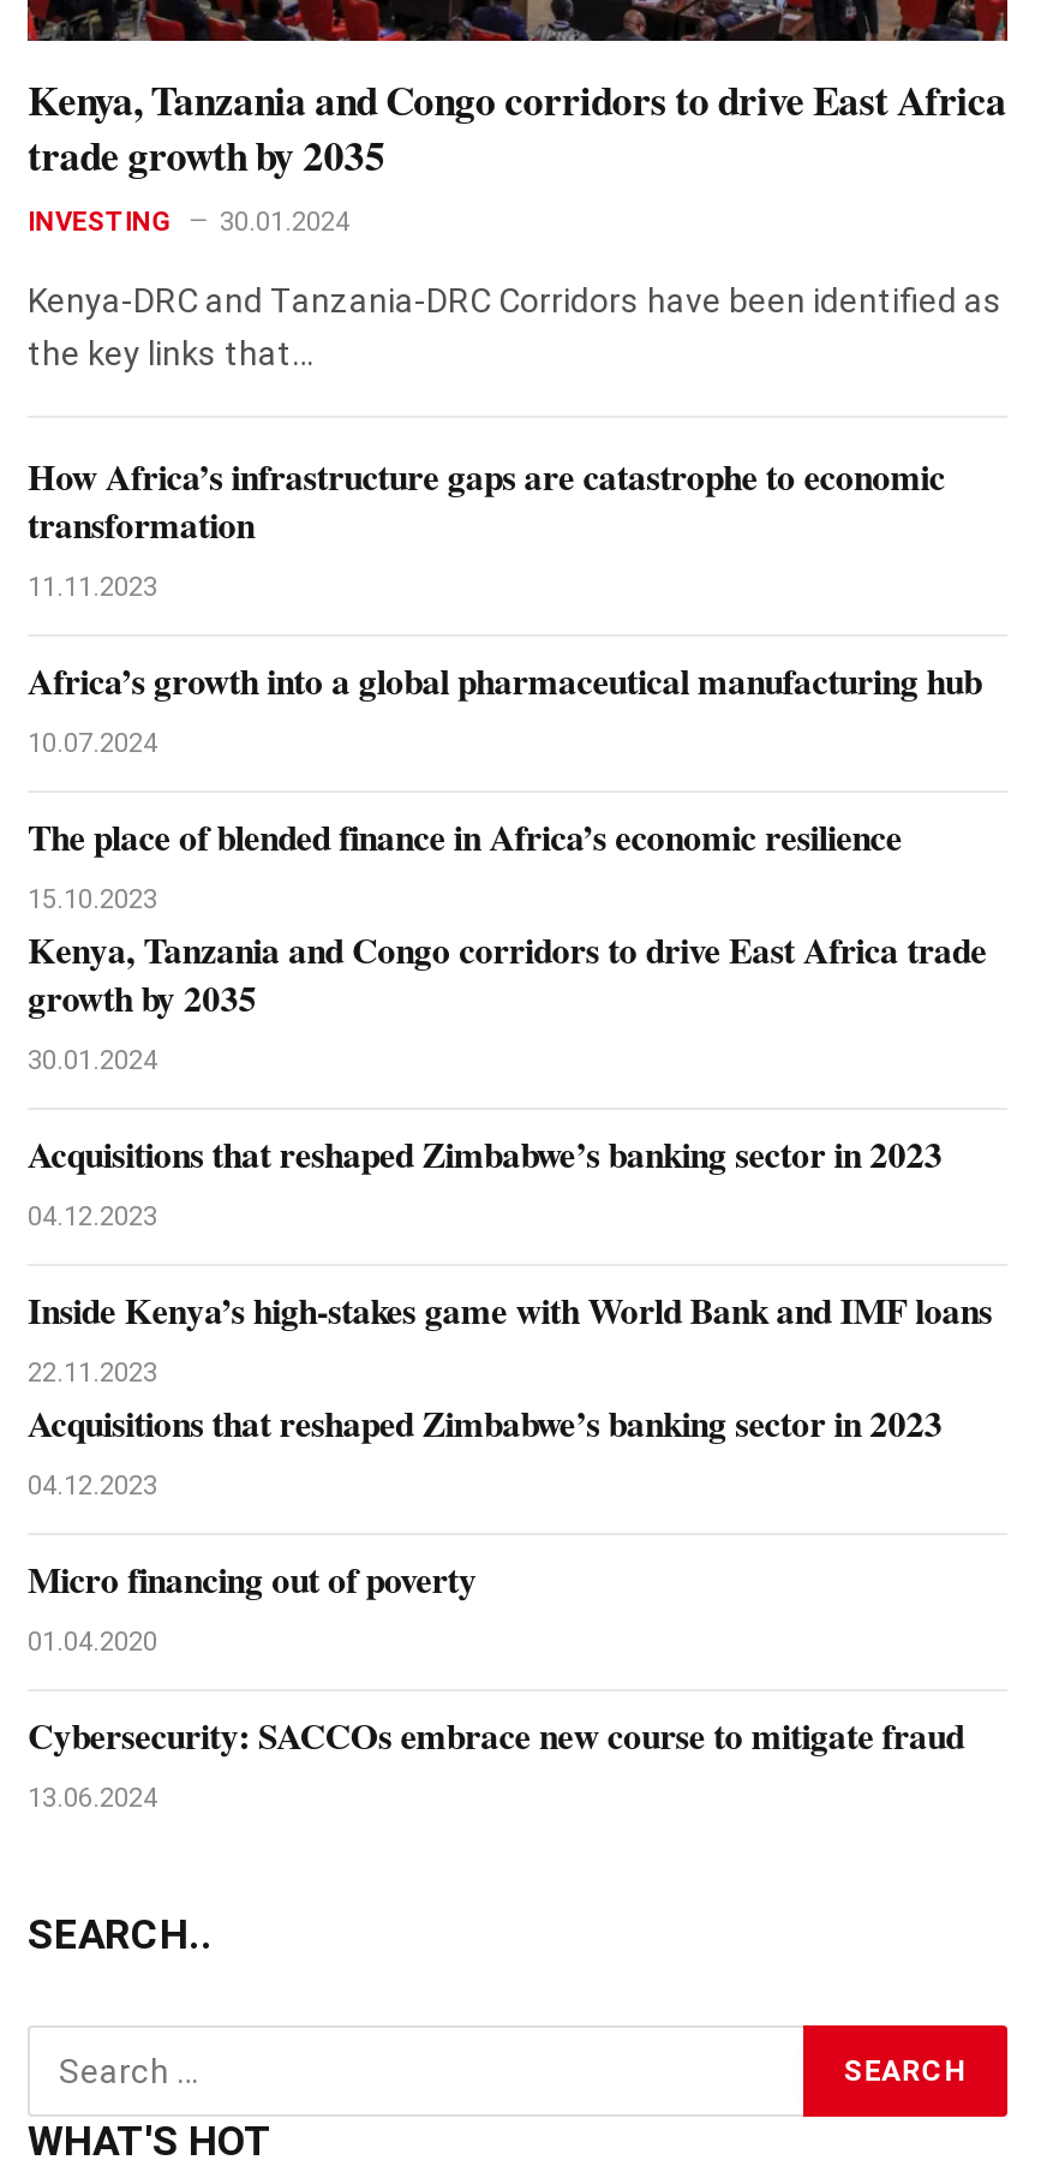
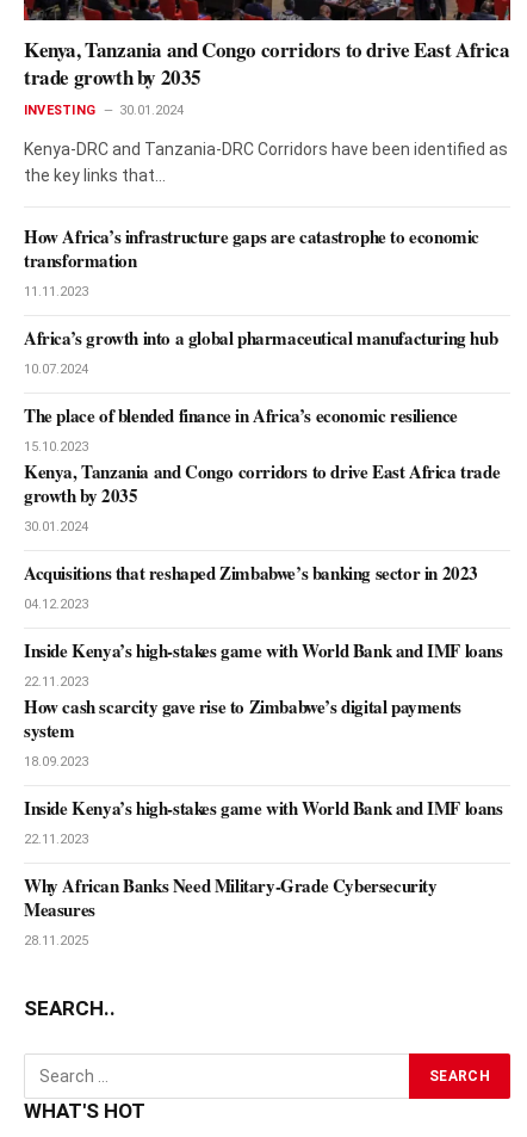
- Acquisitions that reshaped Zimbabwe’s banking sector in 2023
- 04.12.2023
+ How cash scarcity gave rise to Zimbabwe’s digital payments
+ system
+ 18.09.2023

- Micro financing out of poverty
- 01.04.2020
+ Inside Kenya’s high-stakes game with World Bank and IMF loans
+ 22.11.2023

- Cybersecurity: SACCOs embrace new course to mitigate fraud
- 13.06.2024
+ Why African Banks Need Military-Grade Cybersecurity
+ Measures
+ 28.11.2025
